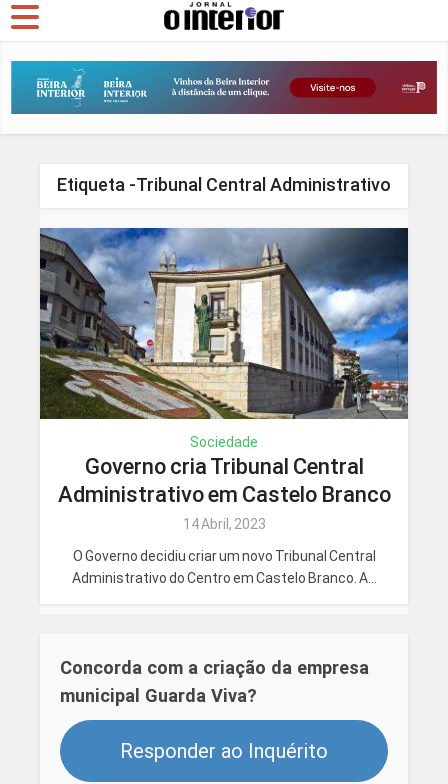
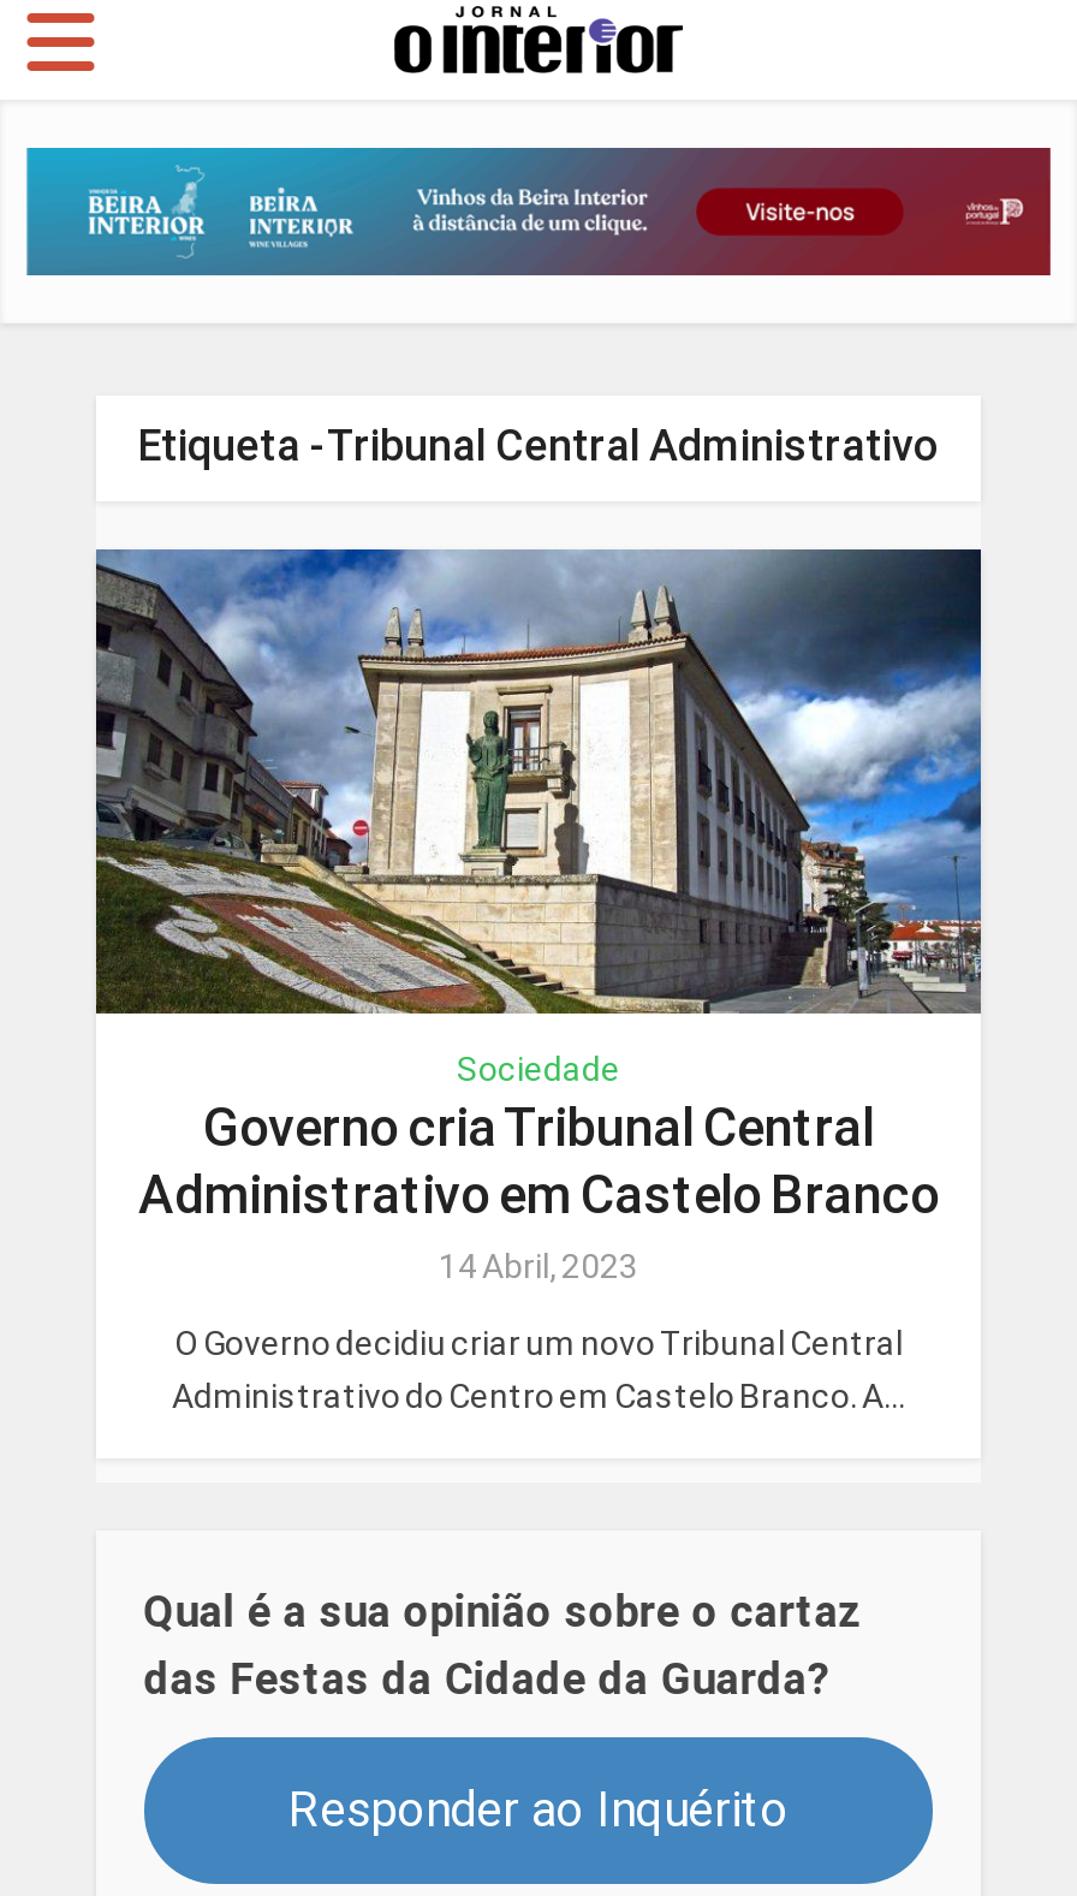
- Concorda com a criação da empresa
- municipal Guarda Viva?
+ Qual é a sua opinião sobre o cartaz
+ das Festas da Cidade da Guarda?
